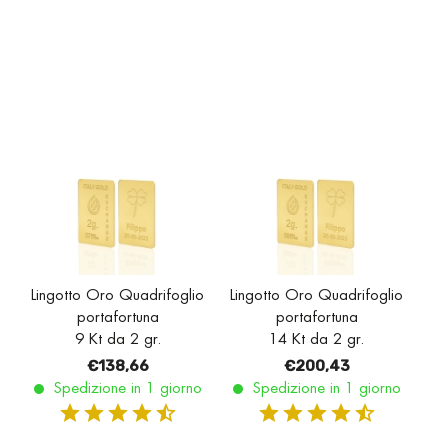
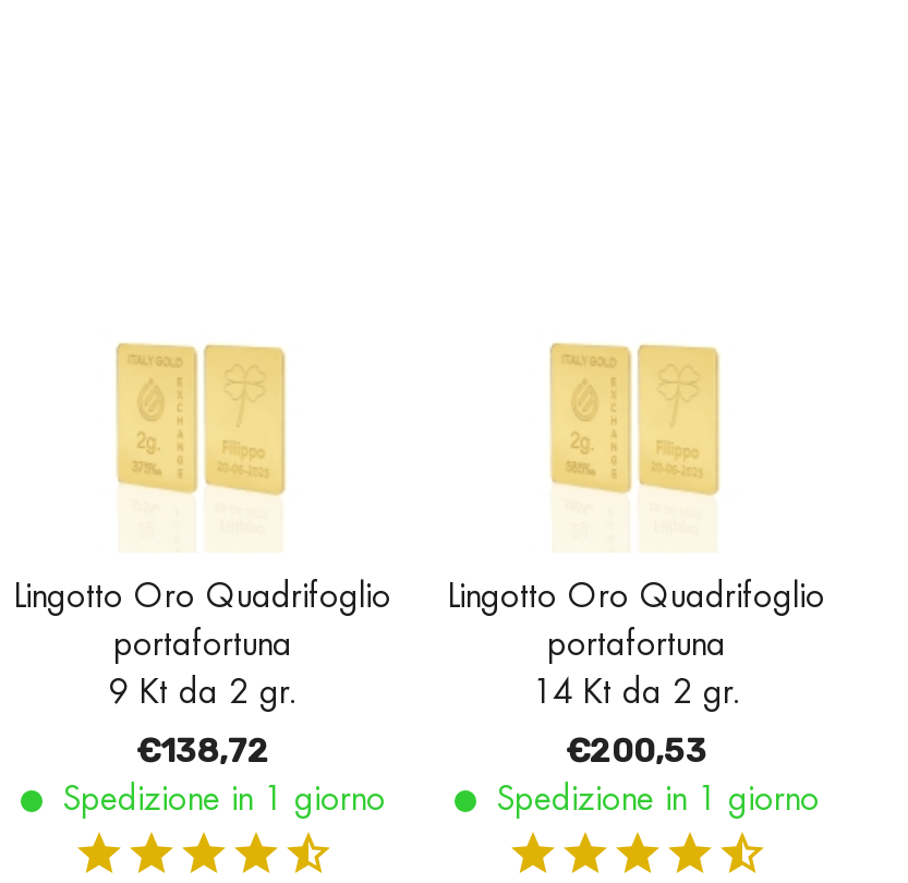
- €138,66
+ €138,72

- €200,43
+ €200,53
